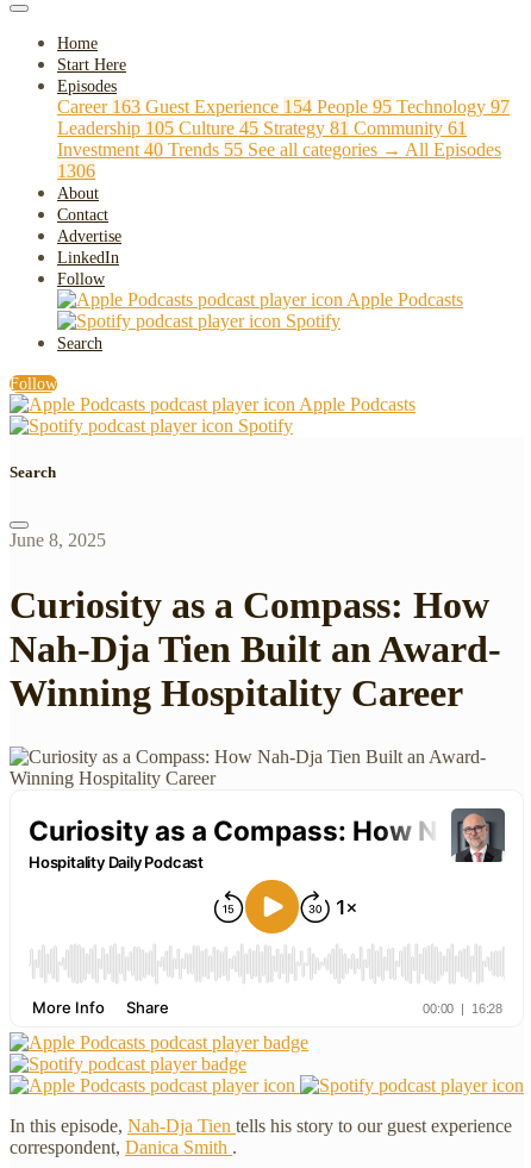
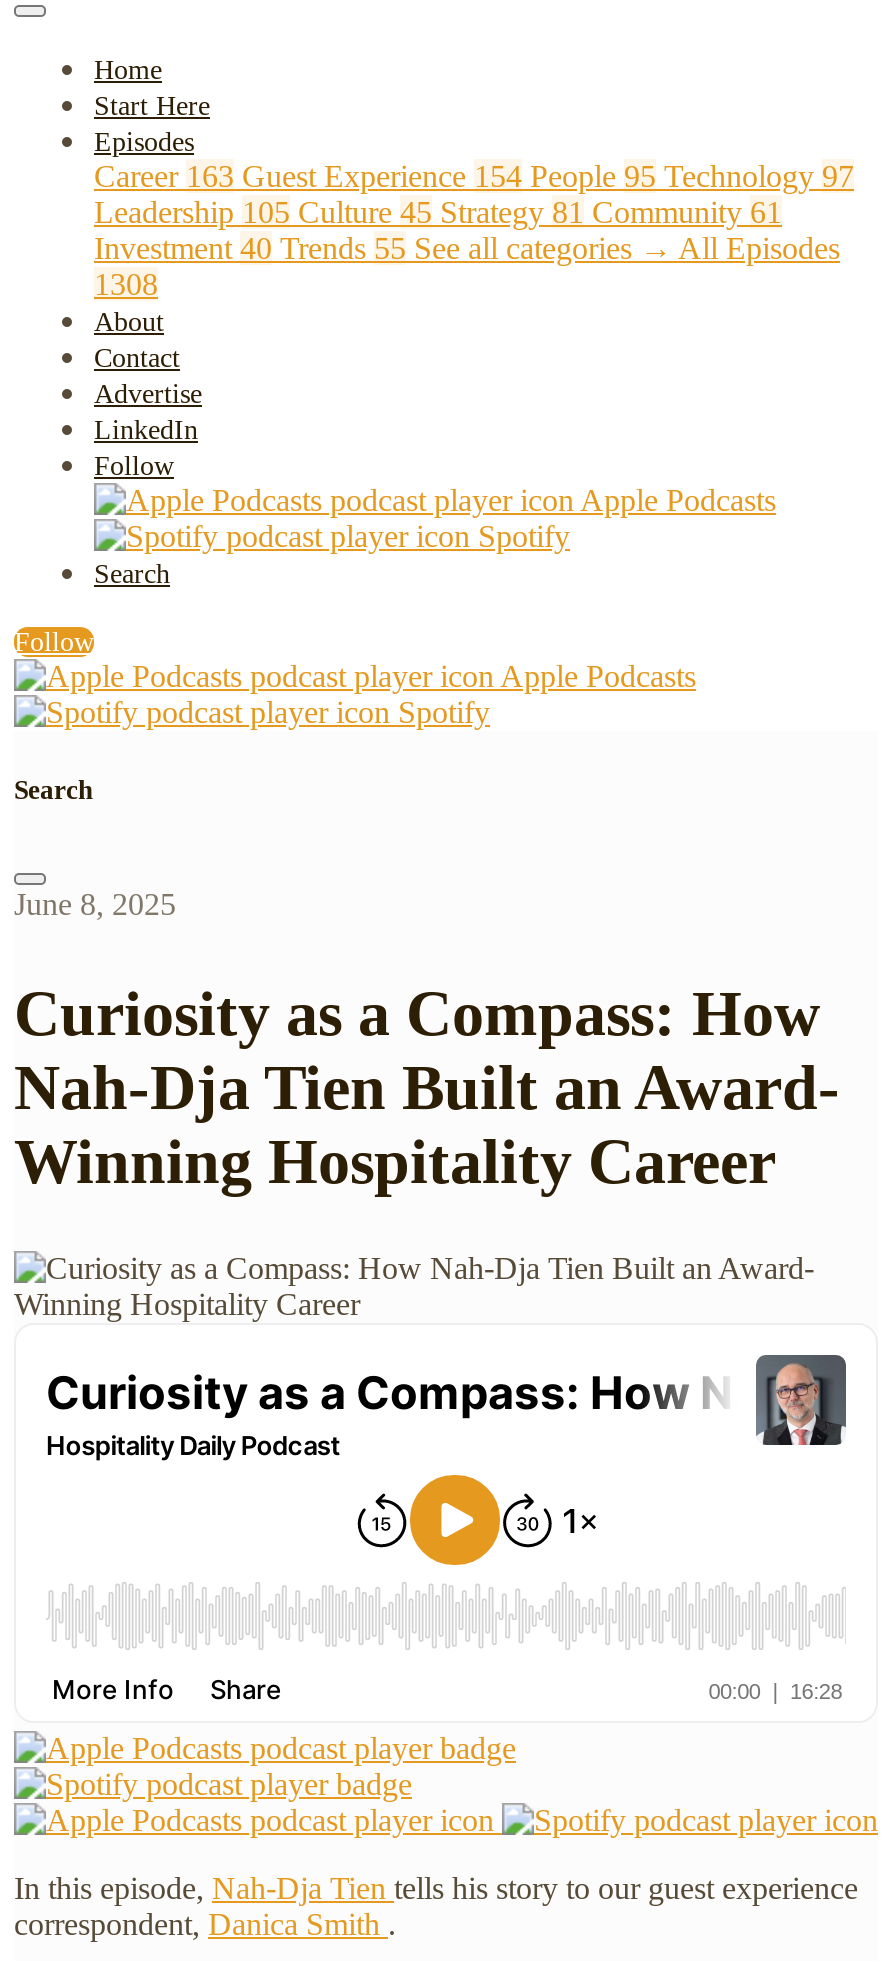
- 1306
+ 1308
